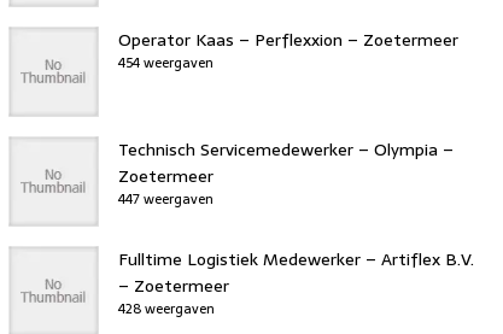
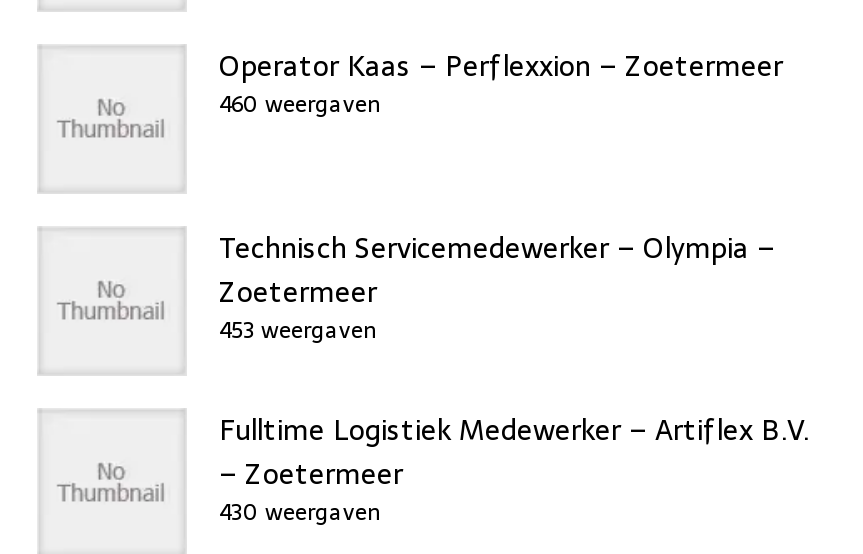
- 454 weergaven
+ 460 weergaven

- 447 weergaven
+ 453 weergaven

- 428 weergaven
+ 430 weergaven
